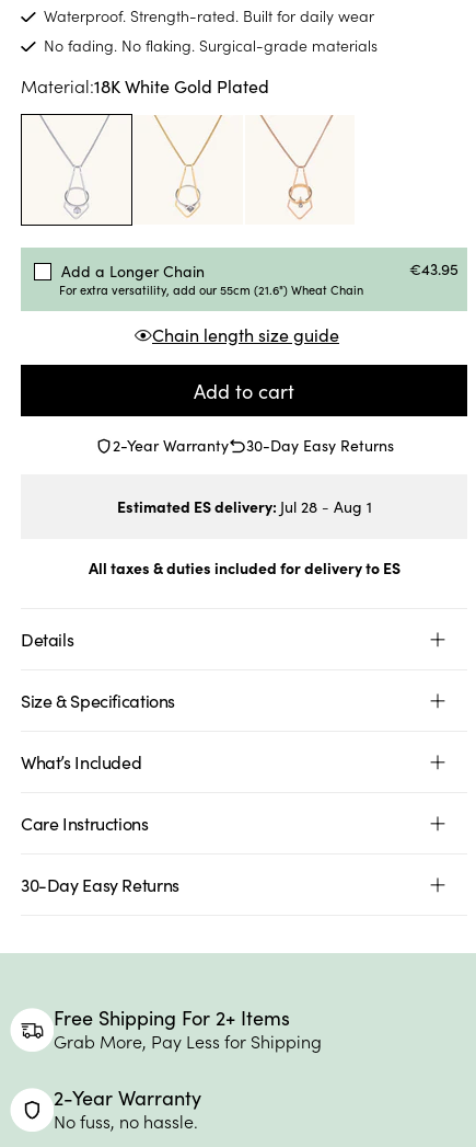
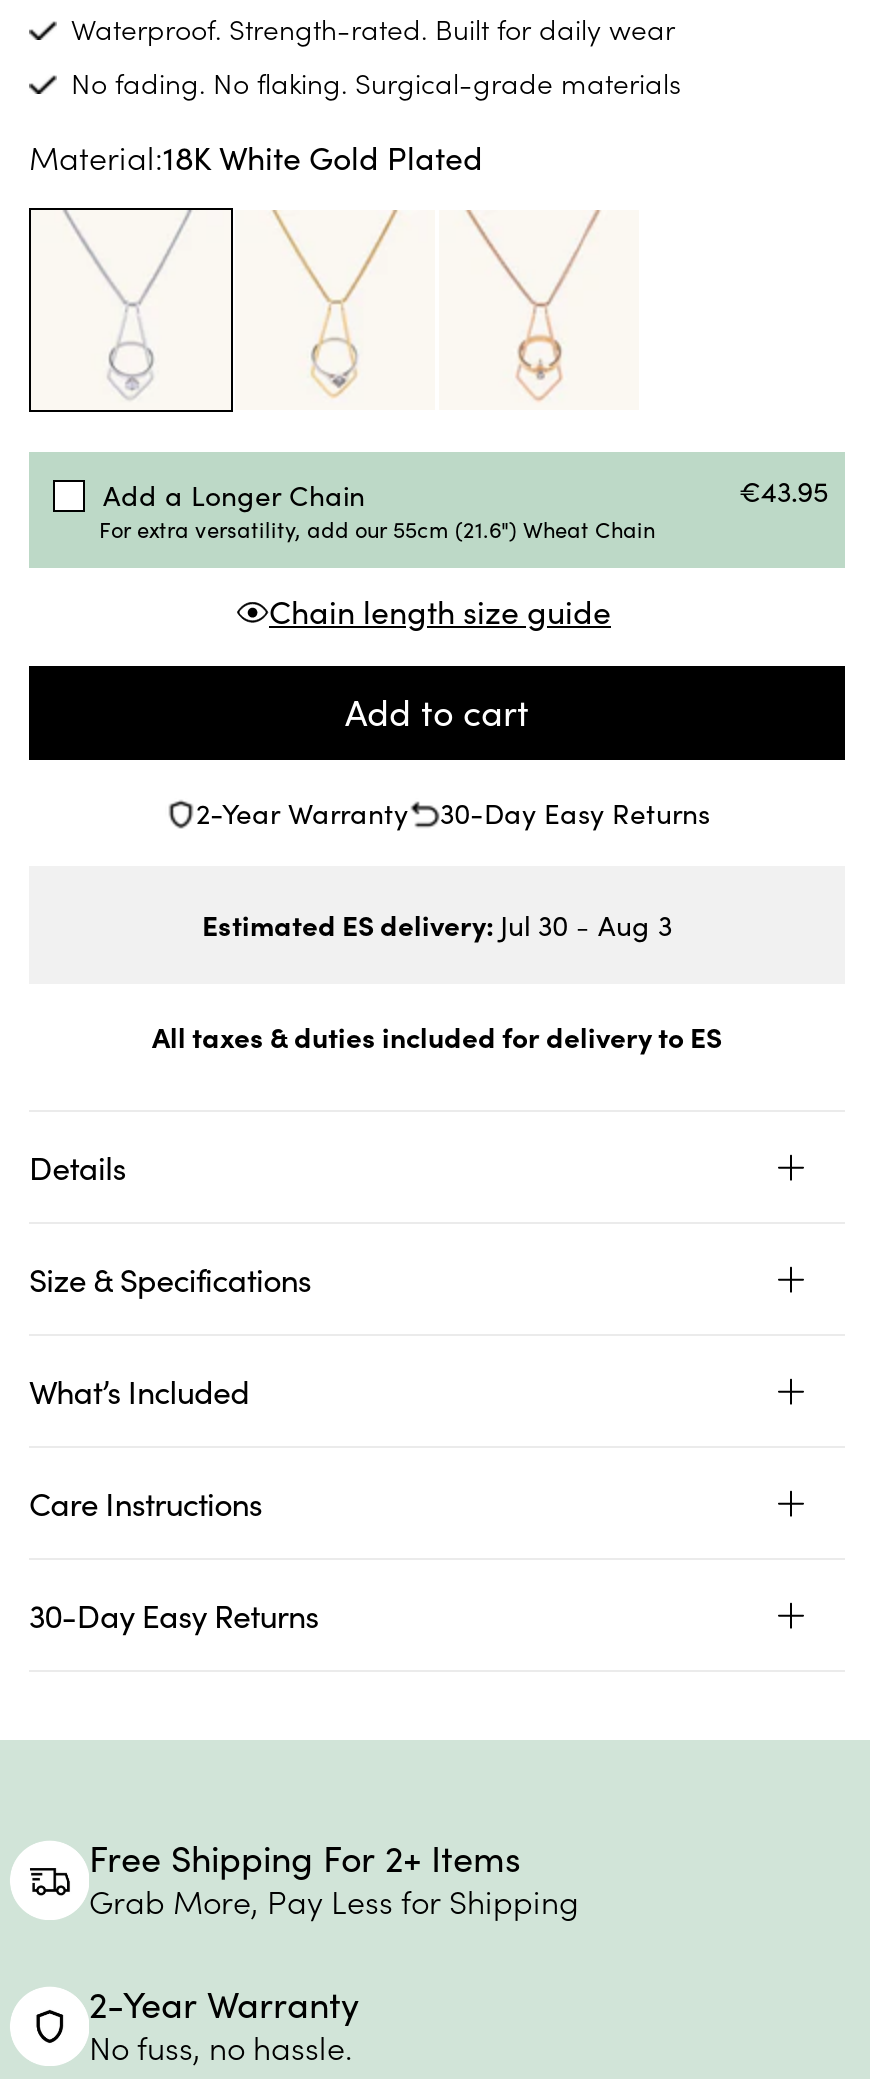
- Estimated ES delivery: Jul 28 - Aug 1
+ Estimated ES delivery: Jul 30 - Aug 3
